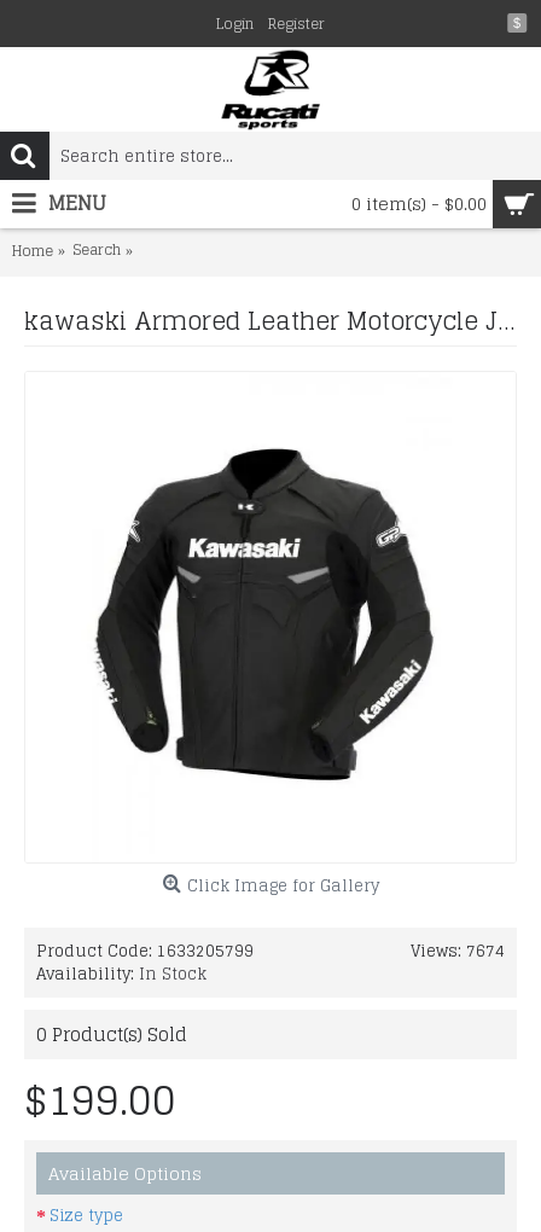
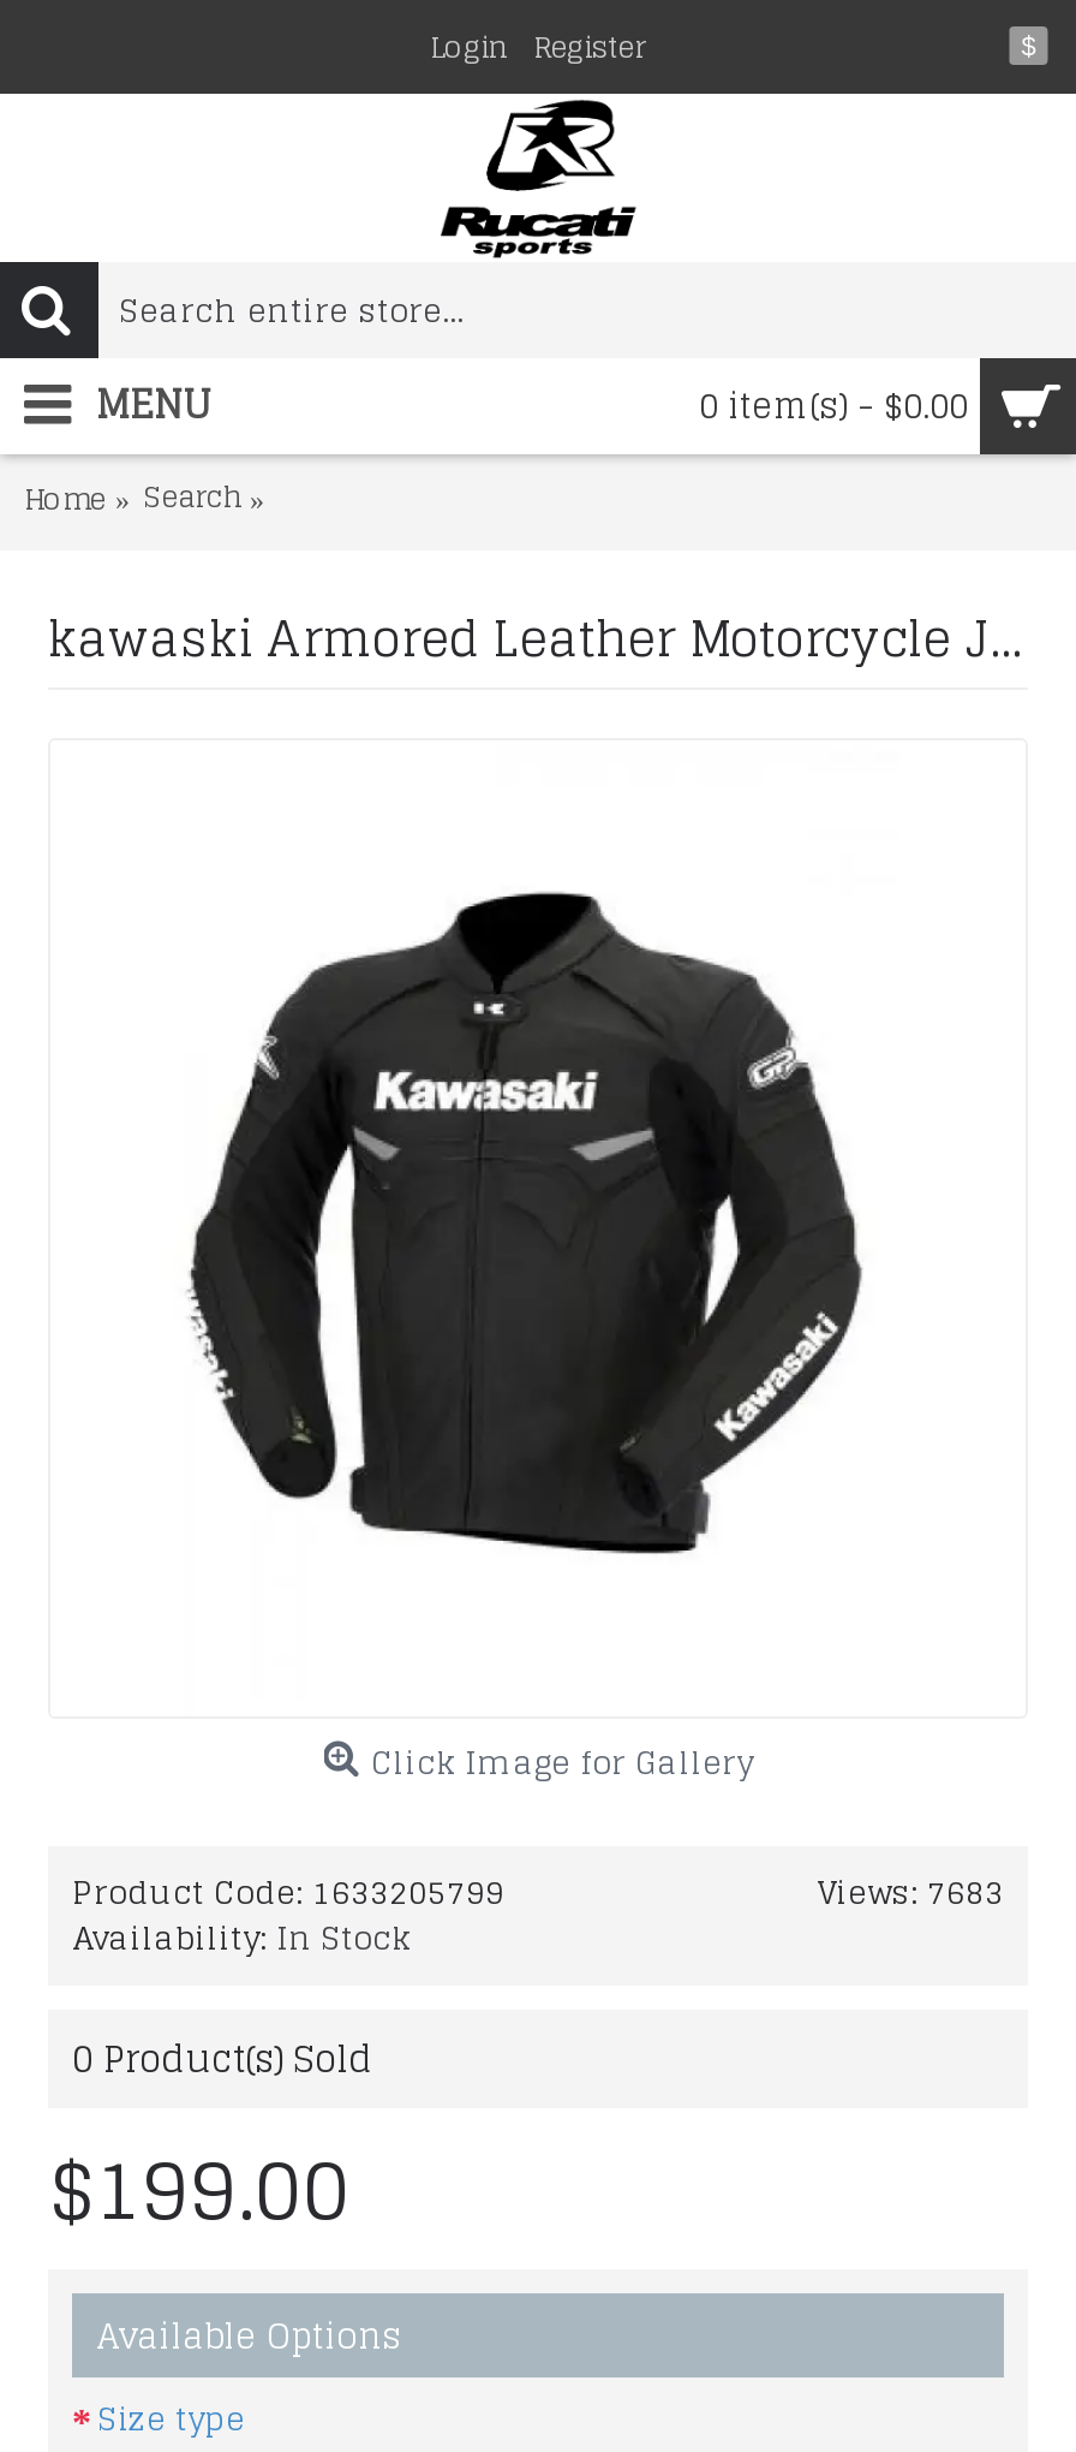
- Views: 7674
+ Views: 7683
